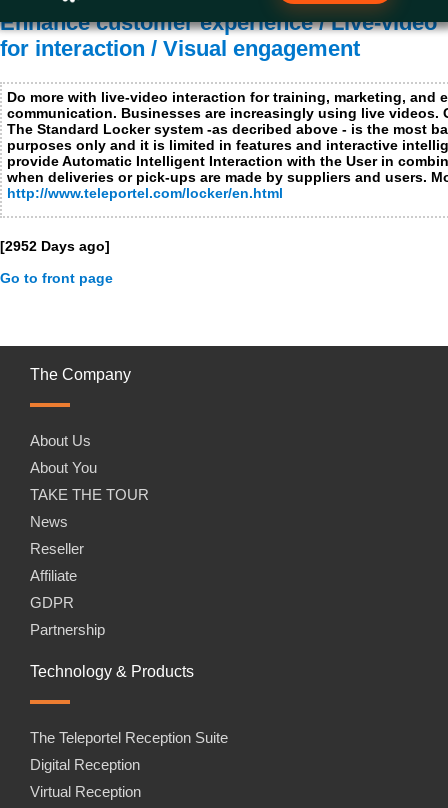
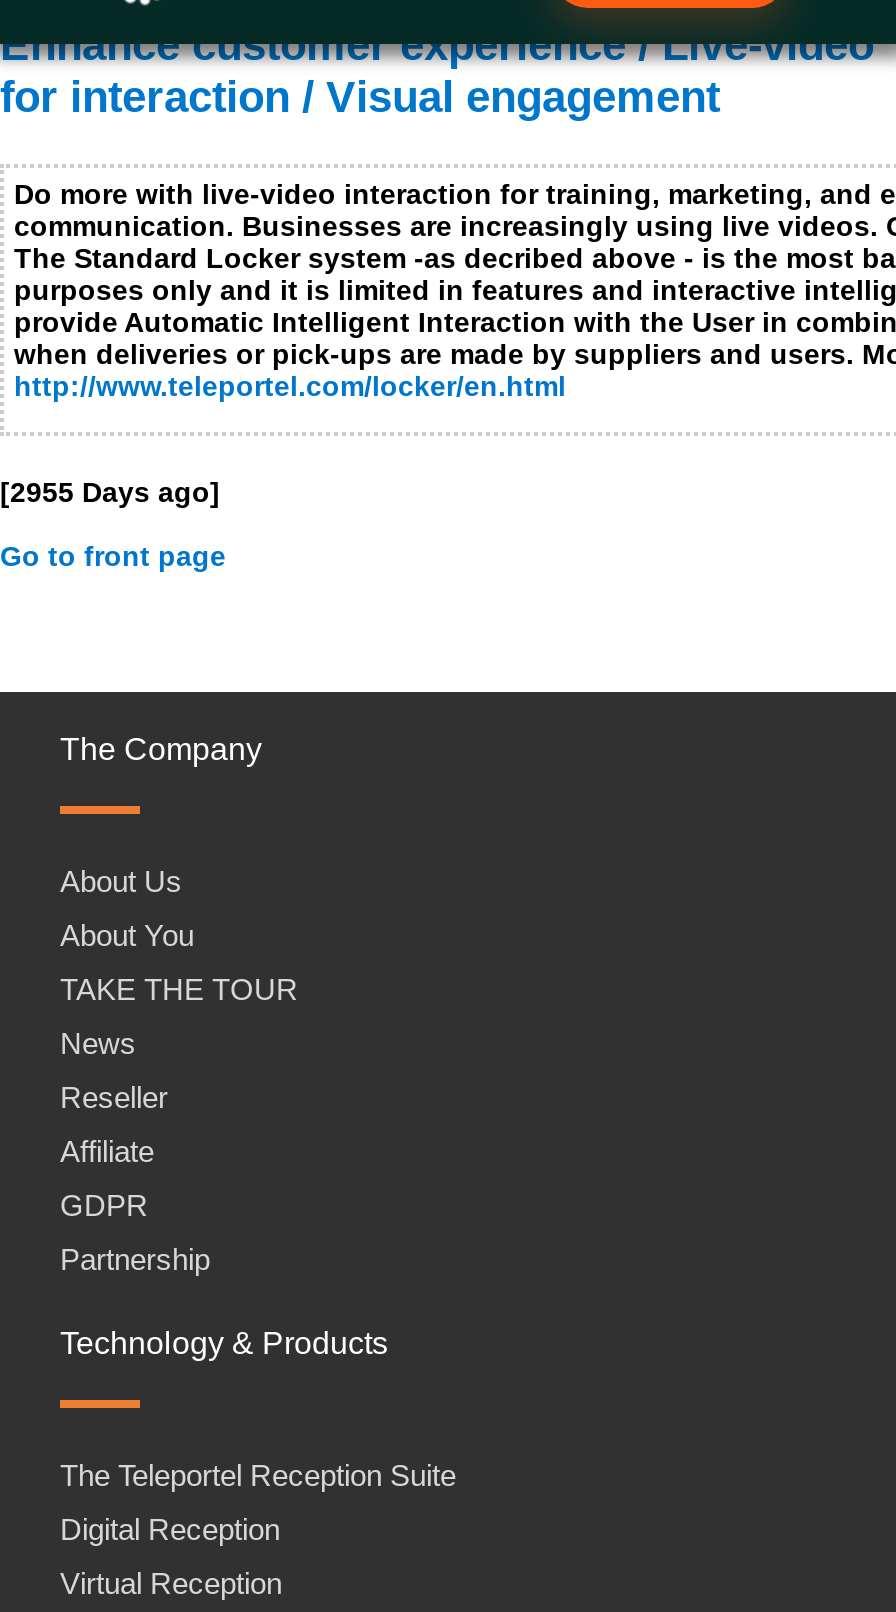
- [2952 Days ago]
+ [2955 Days ago]
